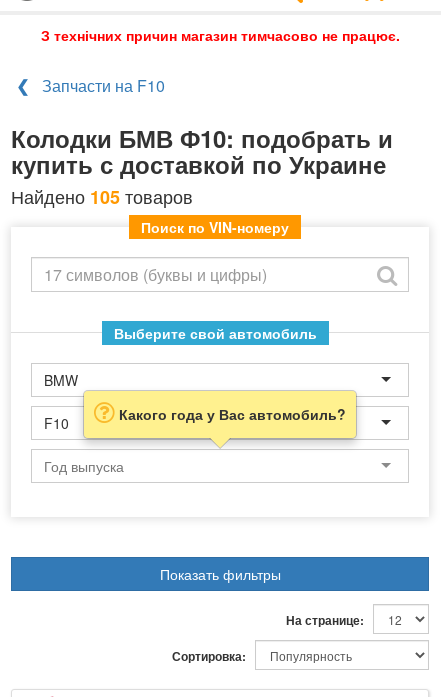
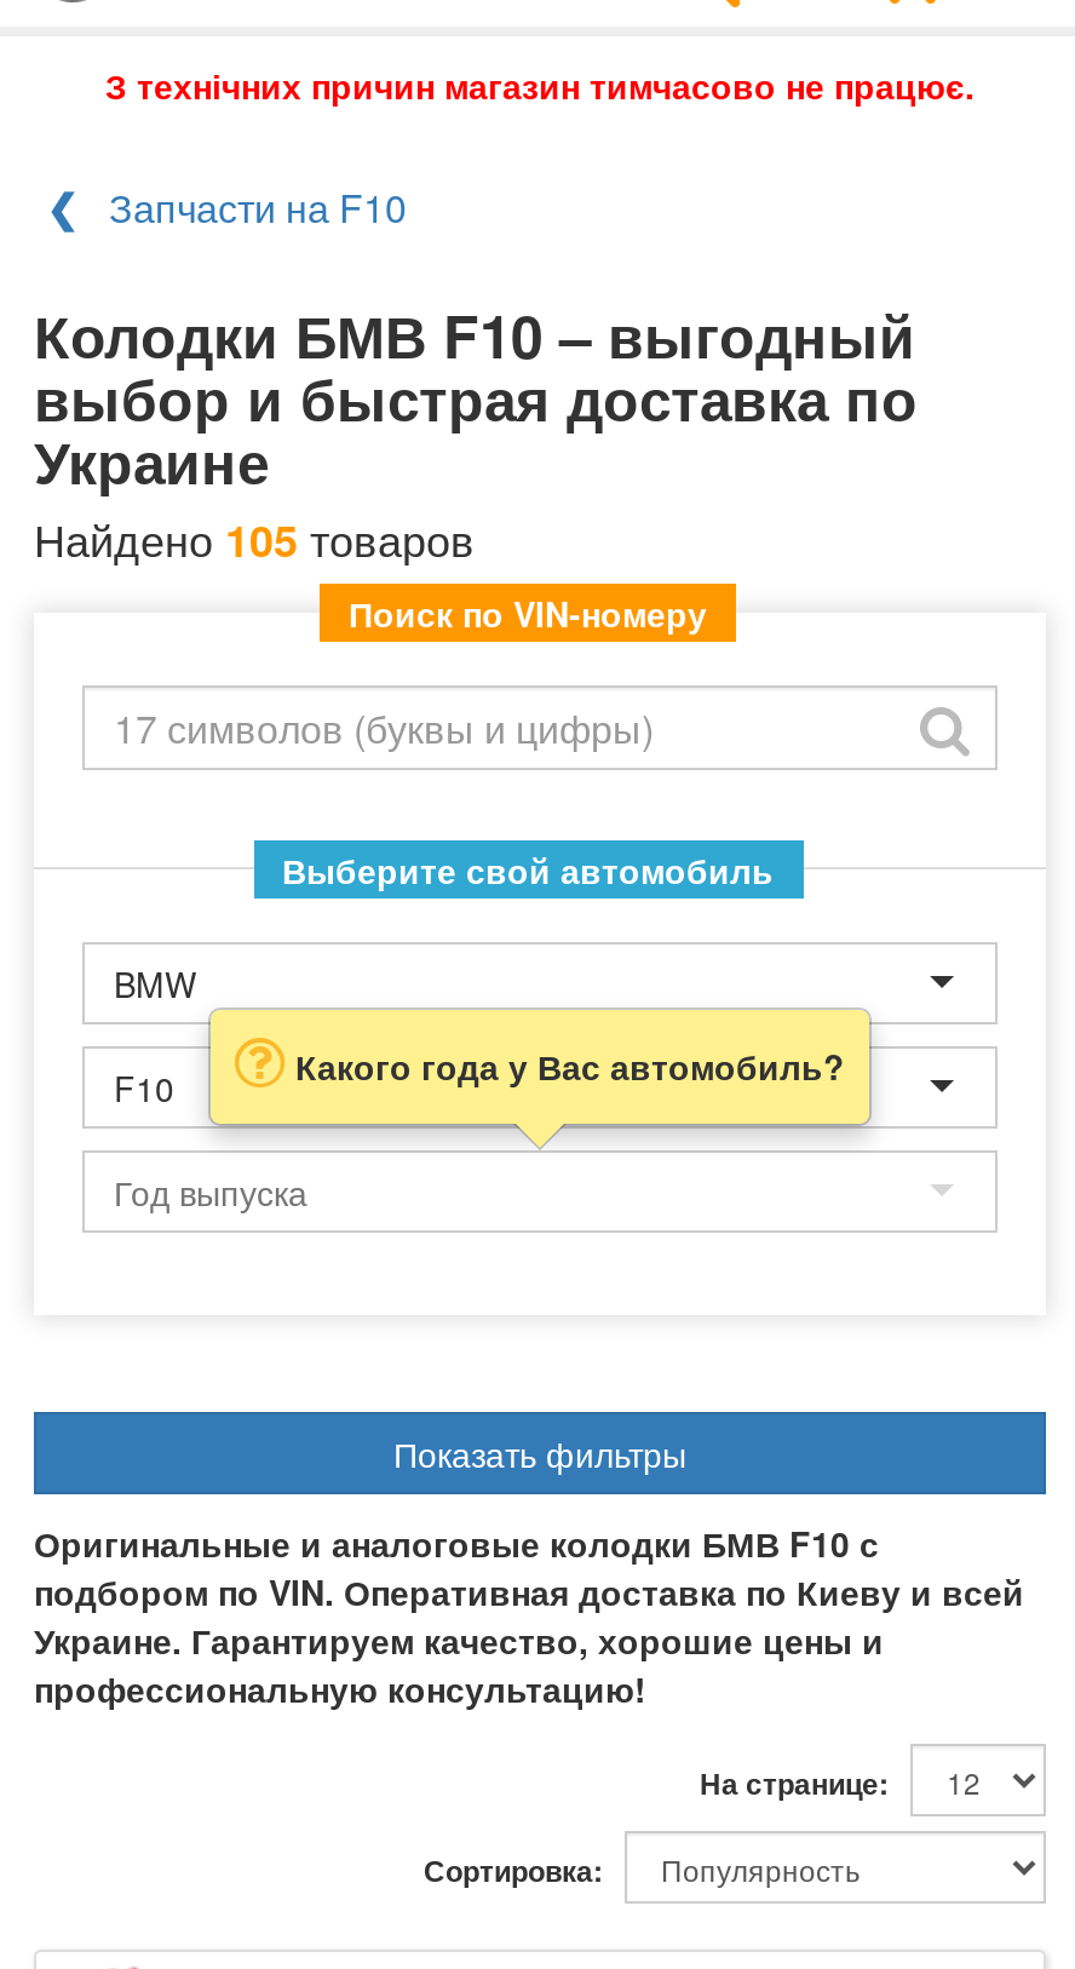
- Колодки БМВ Ф10: подобрать и
- купить с доставкой по Украине
+ Колодки БМВ F10 – выгодный
+ выбор и быстрая доставка по
+ Украине

+ Оригинальные и аналоговые колодки БМВ F10 с
+ подбором по VIN. Оперативная доставка по Киеву и всей
+ Украине. Гарантируем качество, хорошие цены и
+ профессиональную консультацию!
